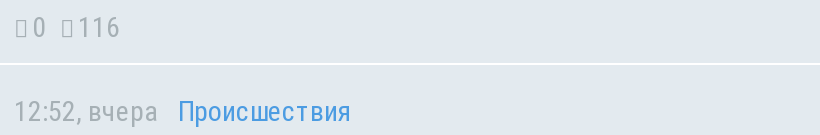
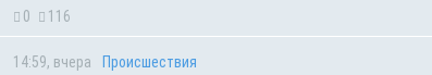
- 12:52, вчера Происшествия
+ 14:59, вчера Происшествия
